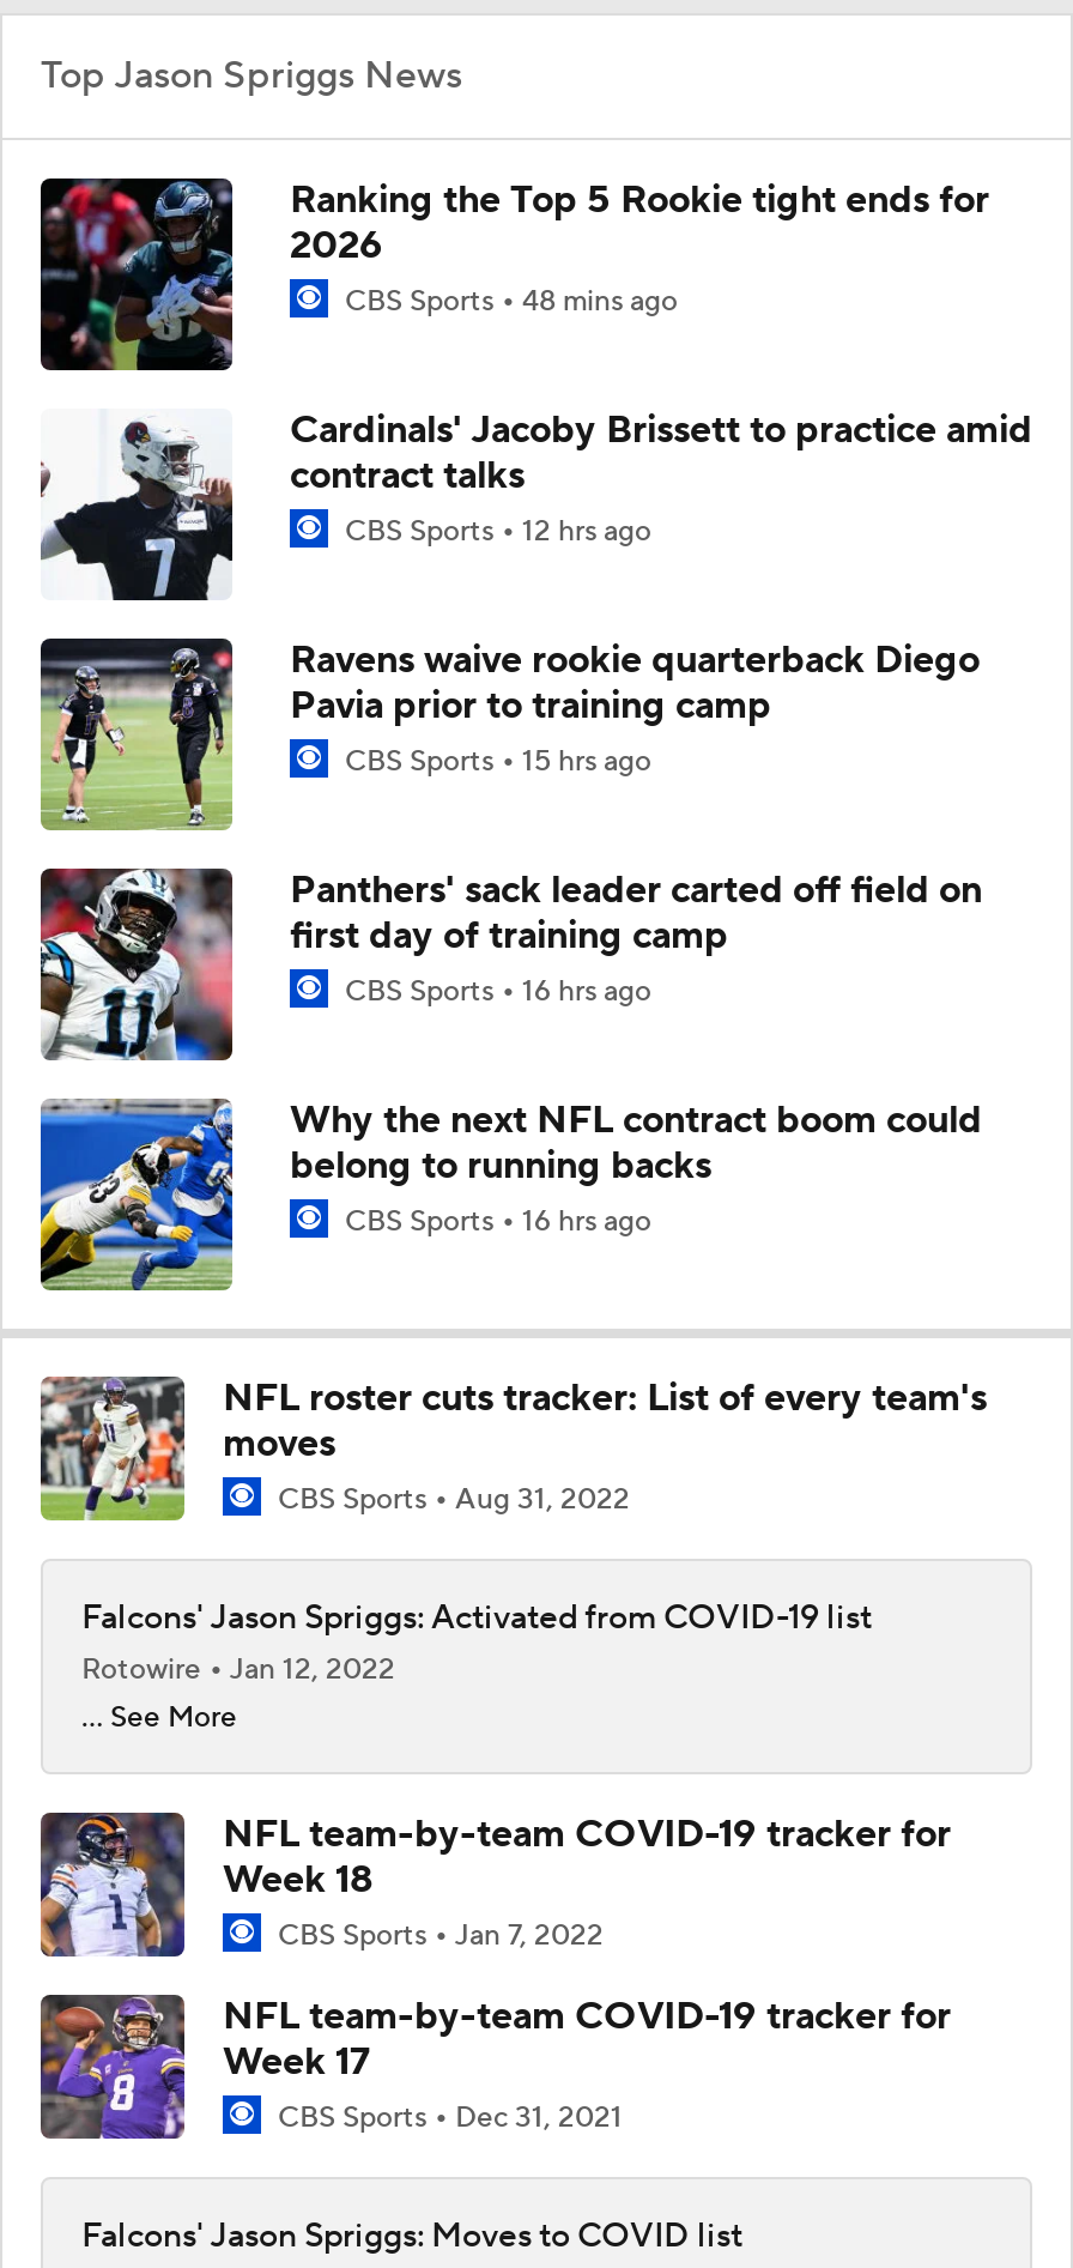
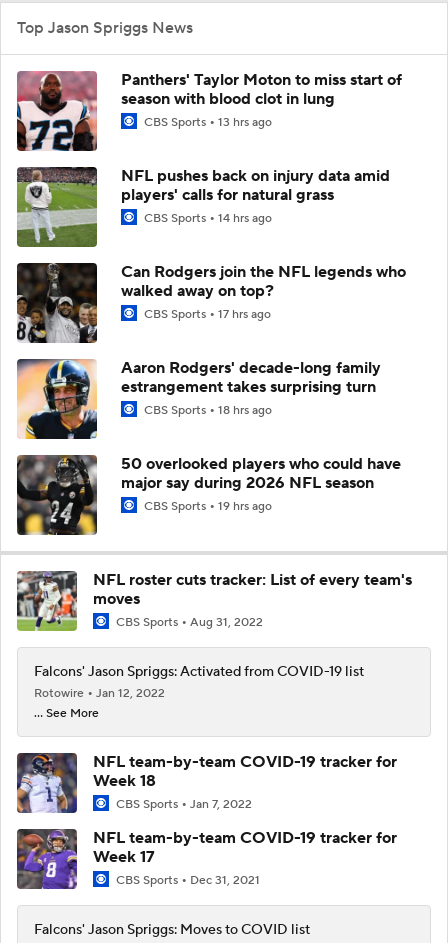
- [image]
- Ranking the Top 5 Rookie tight ends for
- 2026
- CBS Sports 48 mins ago
+ [image]
+ Panthers' Taylor Moton to miss start of
+ season with blood clot in lung
+ CBS Sports 13 hrs ago

- [image]
- Cardinals' Jacoby Brissett to practice amid
- contract talks
- CBS Sports 12 hrs ago
+ [image]
+ NFL pushes back on injury data amid
+ players' calls for natural grass
+ CBS Sports 14 hrs ago

- [image]
- Ravens waive rookie quarterback Diego
- Pavia prior to training camp
- CBS Sports 15 hrs ago
+ [image]
+ Can Rodgers join the NFL legends who
+ walked away on top?
+ CBS Sports 17 hrs ago

- [image]
- Panthers' sack leader carted off field on
- first day of training camp
- CBS Sports 16 hrs ago
+ [image]
+ Aaron Rodgers' decade-long family
+ estrangement takes surprising turn
+ CBS Sports 18 hrs ago

- [image]
- Why the next NFL contract boom could
- belong to running backs
- CBS Sports 16 hrs ago
+ [image]
+ 50 overlooked players who could have
+ major say during 2026 NFL season
+ CBS Sports 19 hrs ago
